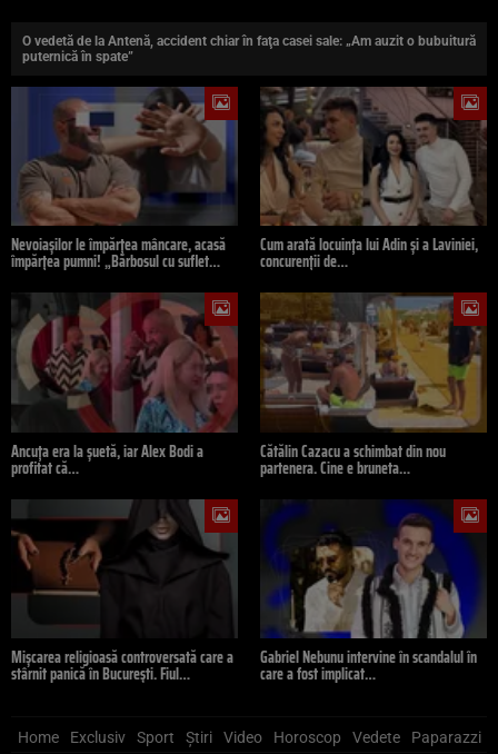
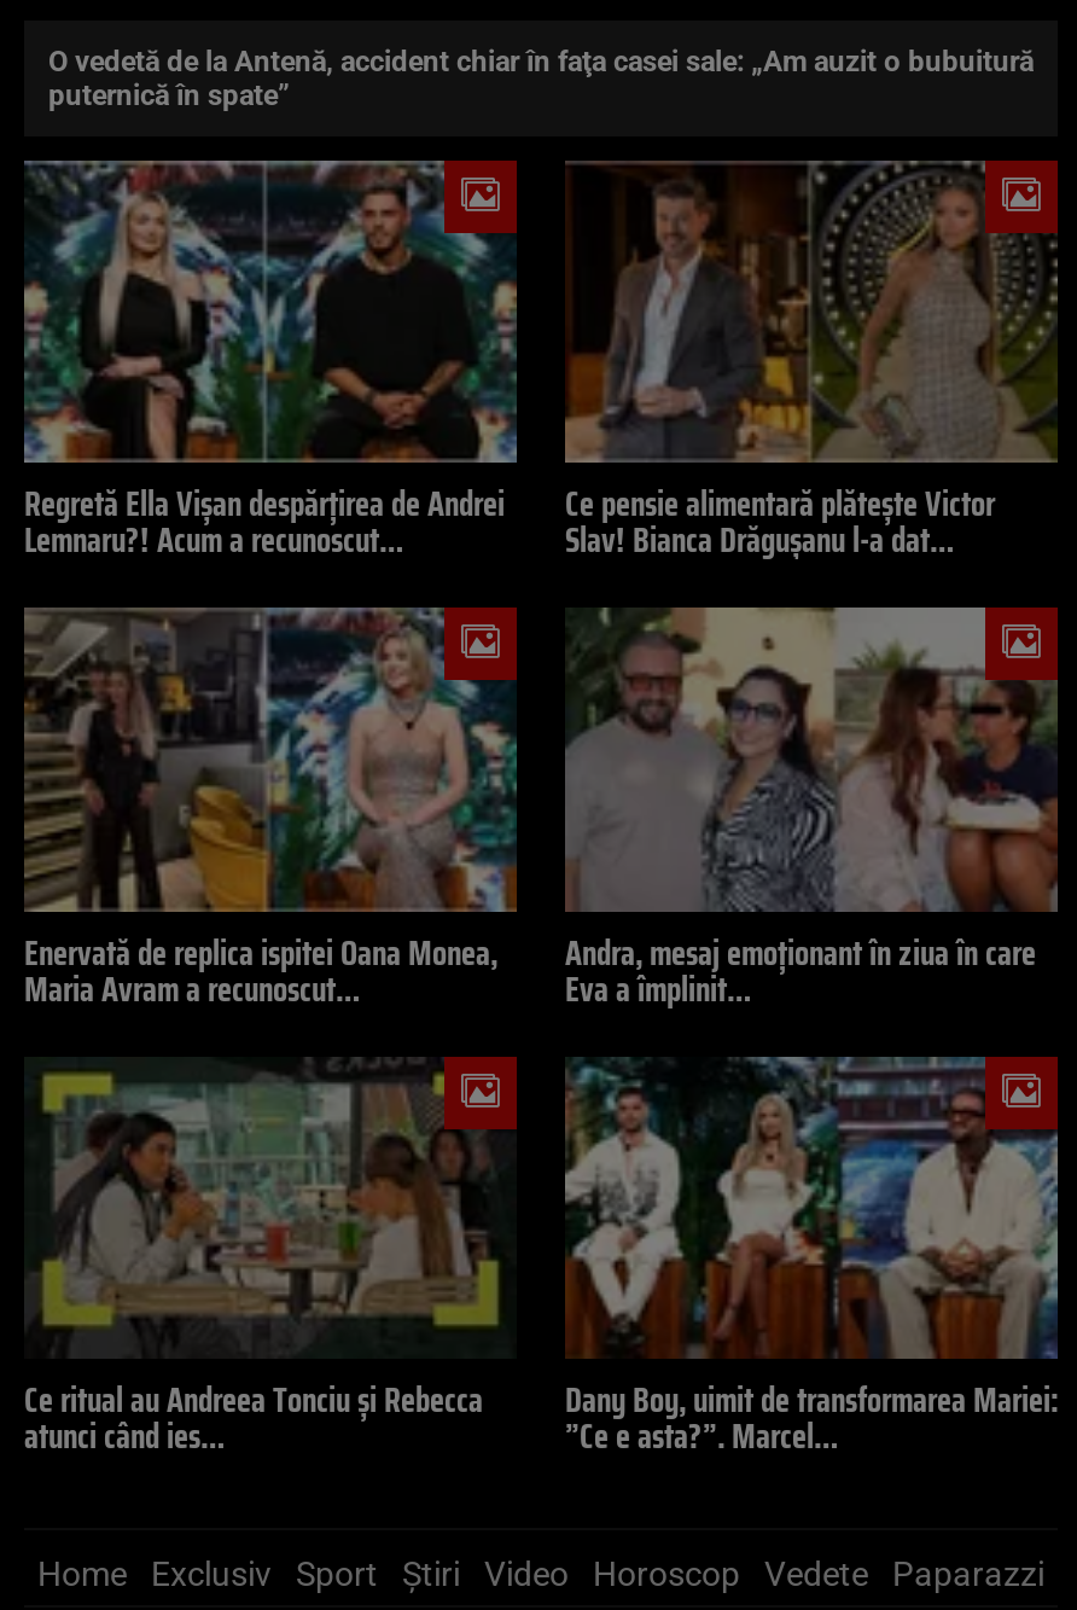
- [image]
- Nevoiașilor le împărțea mâncare, acasă
- împărțea pumni! „Bărbosul cu suflet…
+ [image]
+ Regretă Ella Vișan despărțirea de Andrei
+ Lemnaru?! Acum a recunoscut…

- [image]
- Cum arată locuința lui Adin și a Laviniei,
- concurenții de…
+ [image]
+ Ce pensie alimentară plătește Victor
+ Slav! Bianca Drăgușanu l-a dat…

- [image]
- Ancuța era la șuetă, iar Alex Bodi a
- profitat că…
+ [image]
+ Enervată de replica ispitei Oana Monea,
+ Maria Avram a recunoscut…

- [image]
- Cătălin Cazacu a schimbat din nou
- partenera. Cine e bruneta…
+ [image]
+ Andra, mesaj emoționant în ziua în care
+ Eva a împlinit…

- [image]
- Mișcarea religioasă controversată care a
- stârnit panică în București. Fiul…
+ [image]
+ Ce ritual au Andreea Tonciu și Rebecca
+ atunci când ies…

- [image]
- Gabriel Nebunu intervine în scandalul în
- care a fost implicat…
+ [image]
+ Dany Boy, uimit de transformarea Mariei:
+ ”Ce e asta?”. Marcel…
